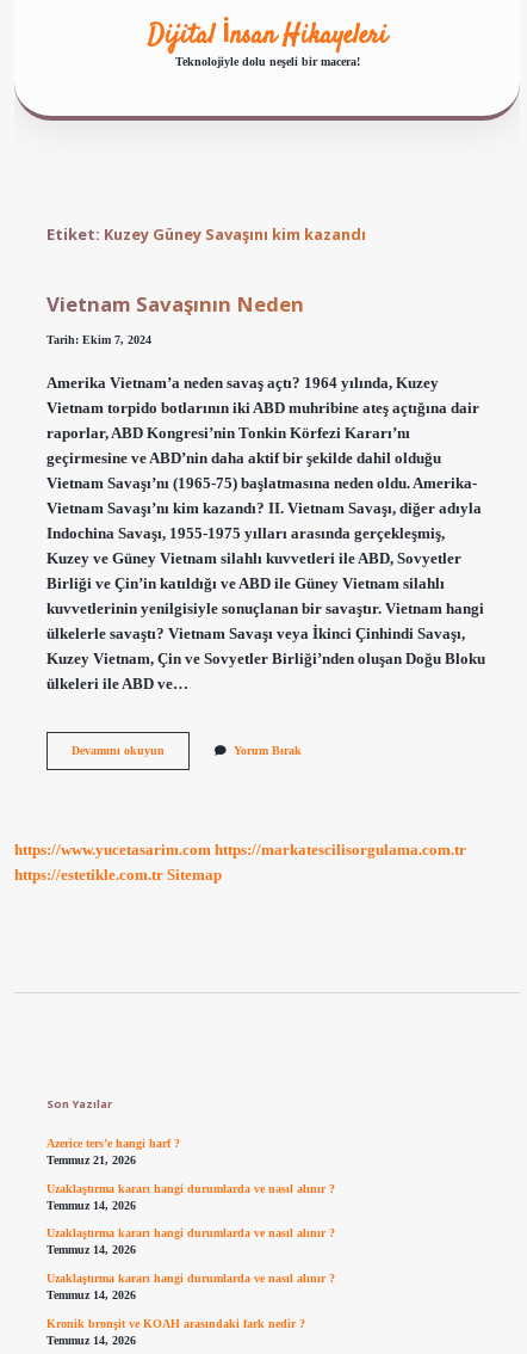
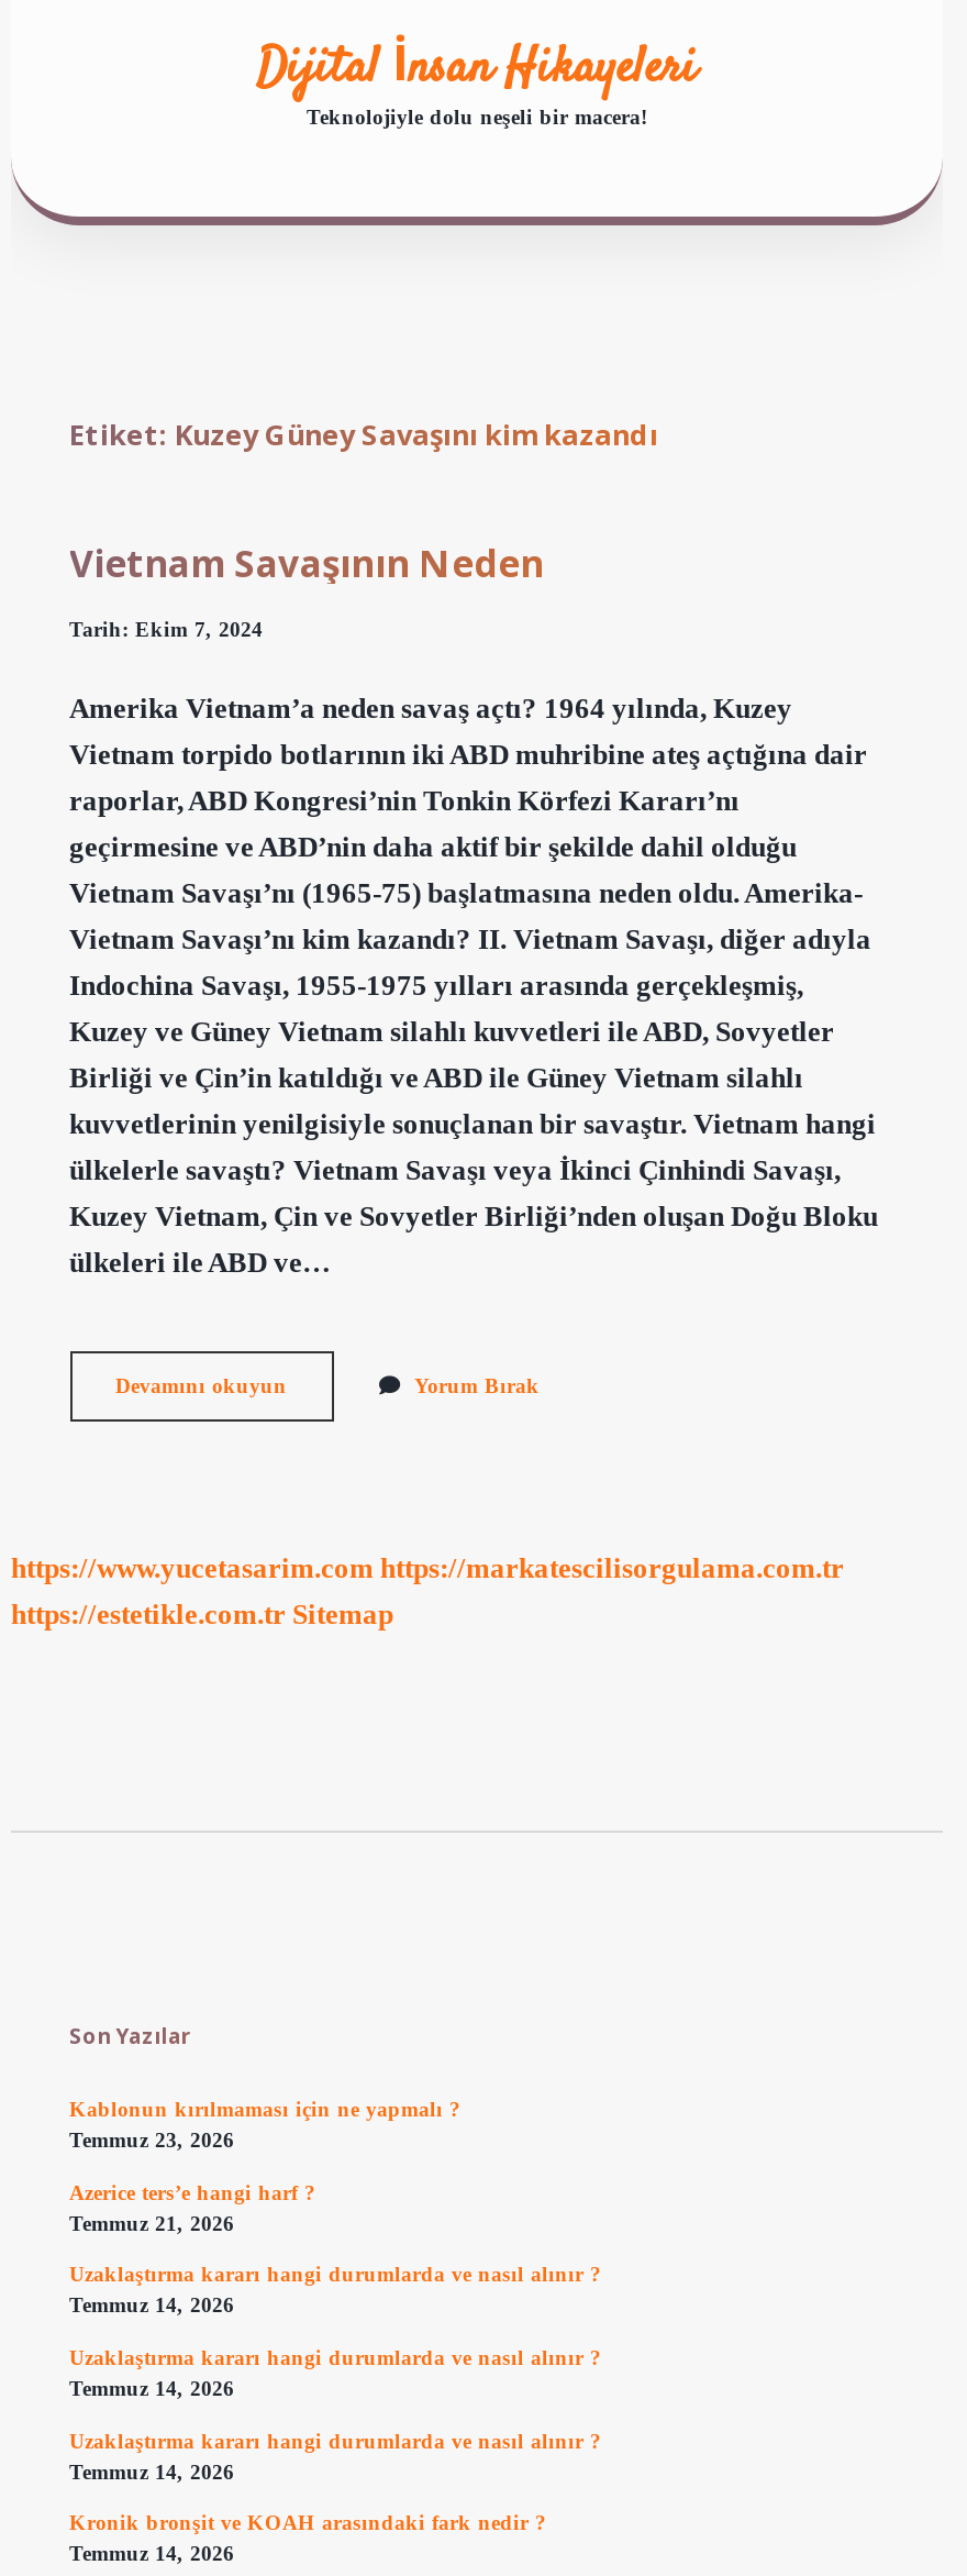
+ Kablonun kırılmaması için ne yapmalı ?
+ Temmuz 23, 2026
